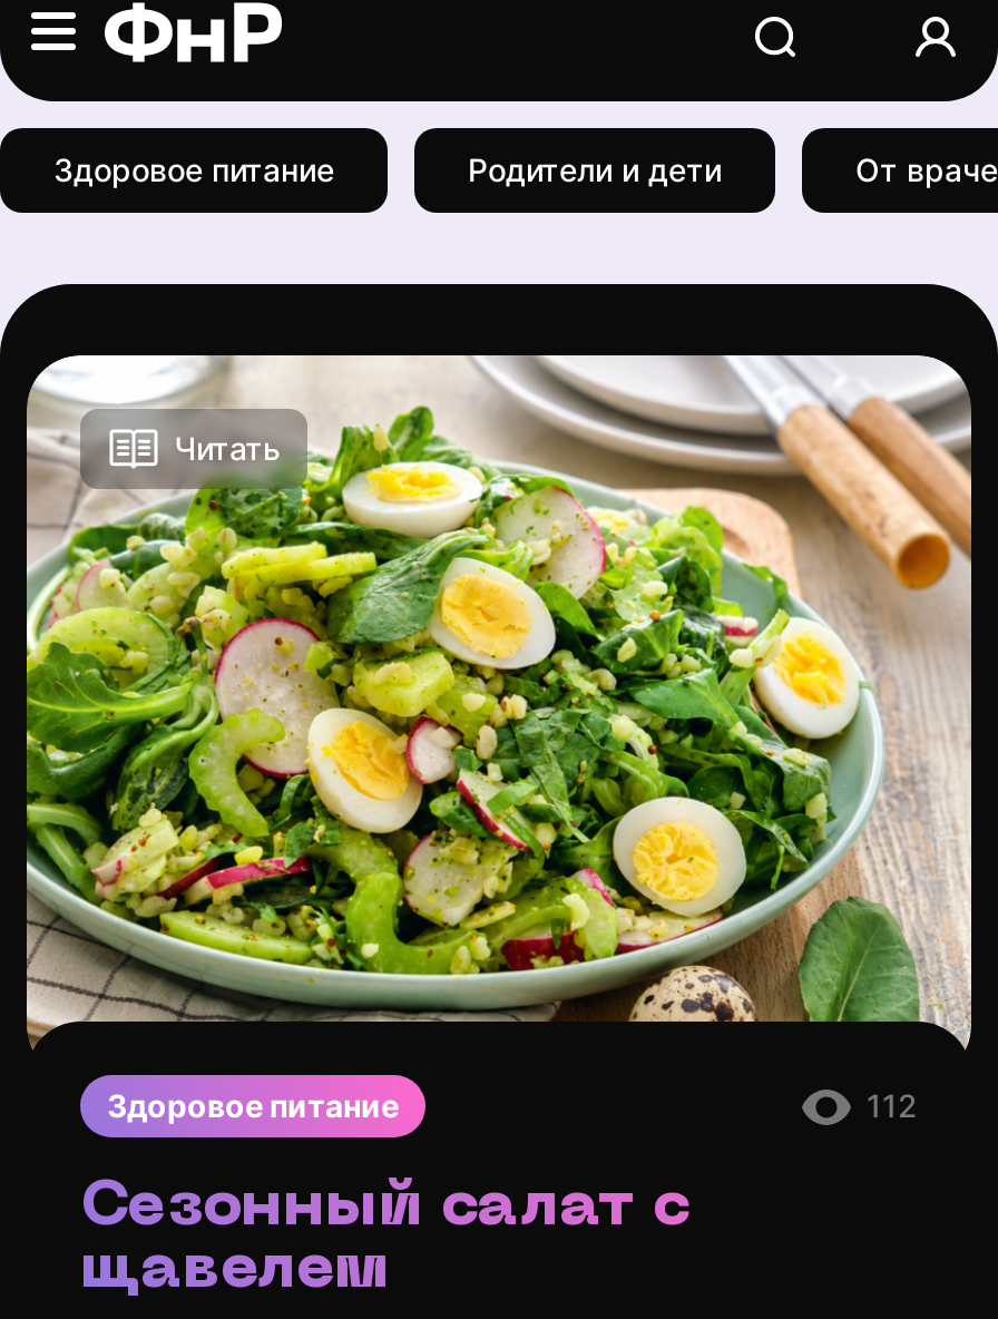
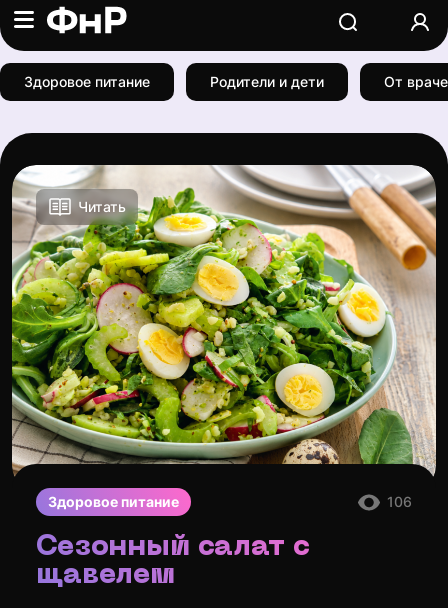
- 112
+ 106
